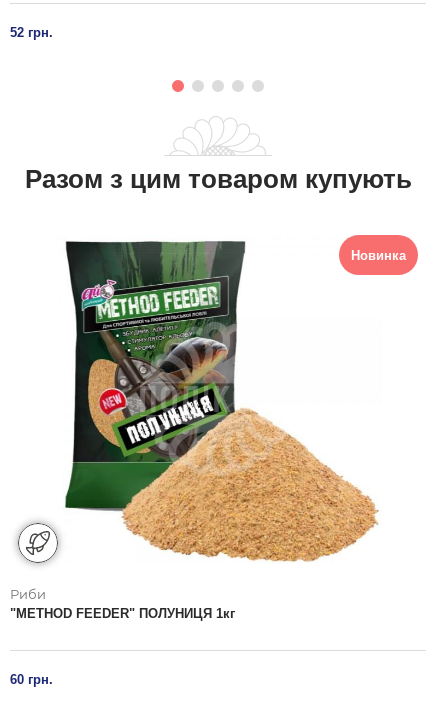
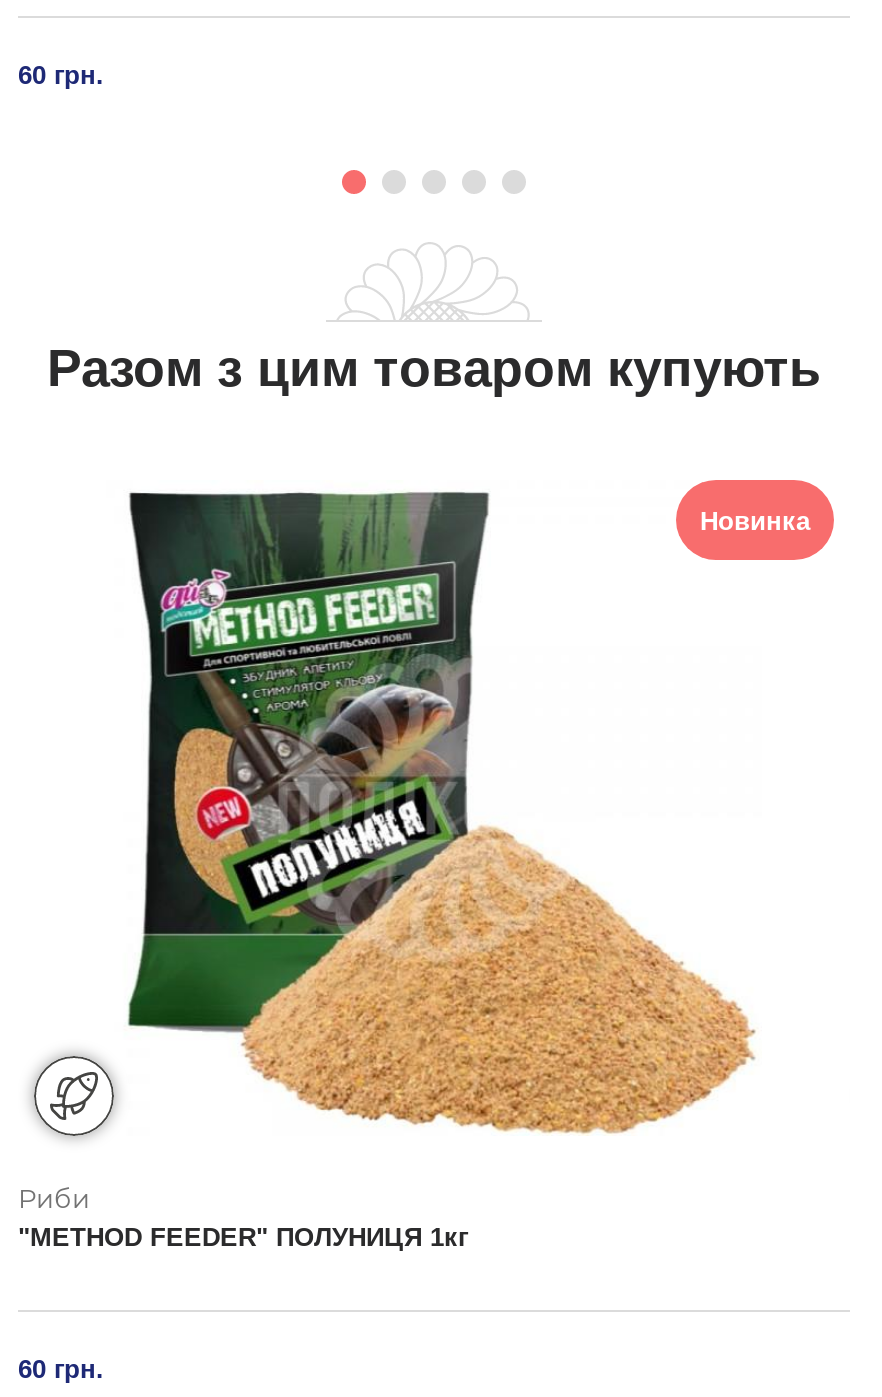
- 52 грн.
+ 60 грн.
